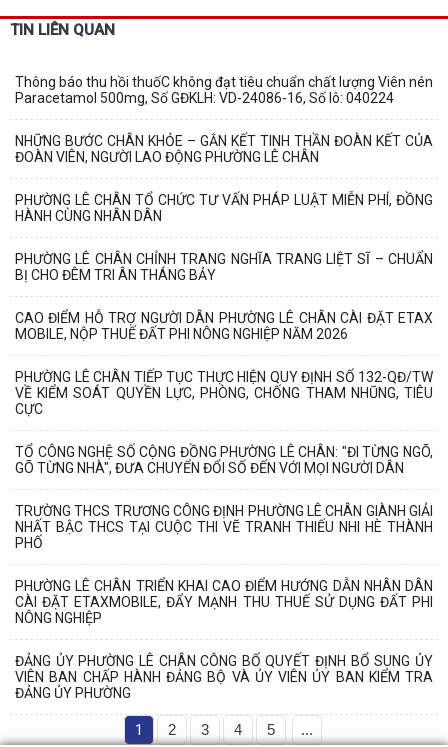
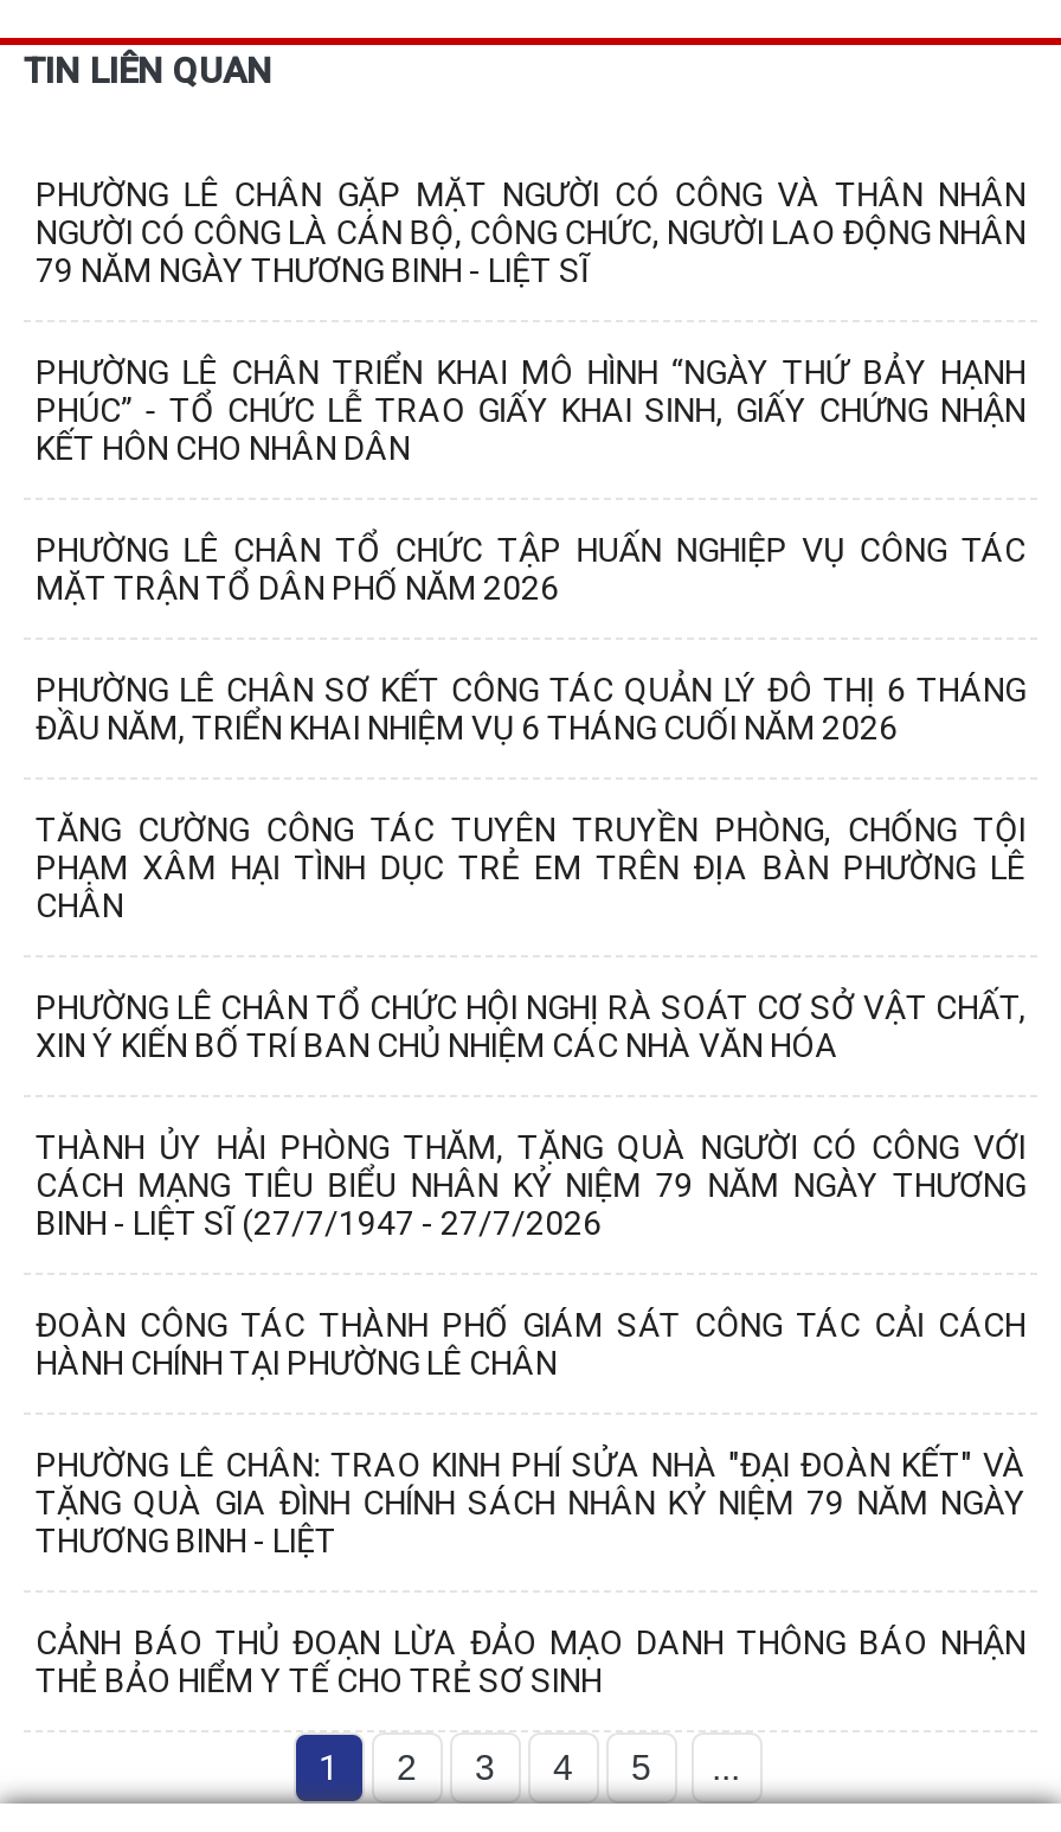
- Thông báo thu hồi thuốC không đạt tiêu chuẩn chất lượng Viên nén
- Paracetamol 500mg, Số GĐKLH: VD-24086-16, Số lô: 040224
+ PHƯỜNG LÊ CHÂN GẶP MẶT NGƯỜI CÓ CÔNG VÀ THÂN NHÂN
+ NGƯỜI CÓ CÔNG LÀ CÁN BỘ, CÔNG CHỨC, NGƯỜI LAO ĐỘNG NHÂN
+ 79 NĂM NGÀY THƯƠNG BINH - LIỆT SĨ

- NHỮNG BƯỚC CHÂN KHỎE – GẮN KẾT TINH THẦN ĐOÀN KẾT CỦA
- ĐOÀN VIÊN, NGƯỜI LAO ĐỘNG PHƯỜNG LÊ CHÂN
+ PHƯỜNG LÊ CHÂN TRIỂN KHAI MÔ HÌNH “NGÀY THỨ BẢY HẠNH
+ PHÚC” - TỔ CHỨC LỄ TRAO GIẤY KHAI SINH, GIẤY CHỨNG NHẬN
+ KẾT HÔN CHO NHÂN DÂN

- PHƯỜNG LÊ CHÂN TỔ CHỨC TƯ VẤN PHÁP LUẬT MIỄN PHÍ, ĐỒNG
- HÀNH CÙNG NHÂN DÂN
+ PHƯỜNG LÊ CHÂN TỔ CHỨC TẬP HUẤN NGHIỆP VỤ CÔNG TÁC
+ MẶT TRẬN TỔ DÂN PHỐ NĂM 2026

- PHƯỜNG LÊ CHÂN CHỈNH TRANG NGHĨA TRANG LIỆT SĨ – CHUẨN
- BỊ CHO ĐÊM TRI ÂN THÁNG BẢY
+ PHƯỜNG LÊ CHÂN SƠ KẾT CÔNG TÁC QUẢN LÝ ĐÔ THỊ 6 THÁNG
+ ĐẦU NĂM, TRIỂN KHAI NHIỆM VỤ 6 THÁNG CUỐI NĂM 2026

- CAO ĐIỂM HỖ TRỢ NGƯỜI DÂN PHƯỜNG LÊ CHÂN CÀI ĐẶT ETAX
- MOBILE, NỘP THUẾ ĐẤT PHI NÔNG NGHIỆP NĂM 2026
+ TĂNG CƯỜNG CÔNG TÁC TUYÊN TRUYỀN PHÒNG, CHỐNG TỘI
+ PHẠM XÂM HẠI TÌNH DỤC TRẺ EM TRÊN ĐỊA BÀN PHƯỜNG LÊ
+ CHÂN

- PHƯỜNG LÊ CHÂN TIẾP TỤC THỰC HIỆN QUY ĐỊNH SỐ 132-QĐ/TW
- VỀ KIỂM SOÁT QUYỀN LỰC, PHÒNG, CHỐNG THAM NHŨNG, TIÊU
- CỰC
+ PHƯỜNG LÊ CHÂN TỔ CHỨC HỘI NGHỊ RÀ SOÁT CƠ SỞ VẬT CHẤT,
+ XIN Ý KIẾN BỐ TRÍ BAN CHỦ NHIỆM CÁC NHÀ VĂN HÓA

- TỔ CÔNG NGHỆ SỐ CỘNG ĐỒNG PHƯỜNG LÊ CHÂN: "ĐI TỪNG NGÕ,
- GÕ TỪNG NHÀ", ĐƯA CHUYỂN ĐỔI SỐ ĐẾN VỚI MỌI NGƯỜI DÂN
+ THÀNH ỦY HẢI PHÒNG THĂM, TẶNG QUÀ NGƯỜI CÓ CÔNG VỚI
+ CÁCH MẠNG TIÊU BIỂU NHÂN KỶ NIỆM 79 NĂM NGÀY THƯƠNG
+ BINH - LIỆT SĨ (27/7/1947 - 27/7/2026

- TRƯỜNG THCS TRƯƠNG CÔNG ĐỊNH PHƯỜNG LÊ CHÂN GIÀNH GIẢI
- NHẤT BẬC THCS TẠI CUỘC THI VẼ TRANH THIẾU NHI HÈ THÀNH
- PHỐ
+ ĐOÀN CÔNG TÁC THÀNH PHỐ GIÁM SÁT CÔNG TÁC CẢI CÁCH
+ HÀNH CHÍNH TẠI PHƯỜNG LÊ CHÂN

- PHƯỜNG LÊ CHÂN TRIỂN KHAI CAO ĐIỂM HƯỚNG DẪN NHÂN DÂN
- CÀI ĐẶT ETAXMOBILE, ĐẨY MẠNH THU THUẾ SỬ DỤNG ĐẤT PHI
- NÔNG NGHIỆP
+ PHƯỜNG LÊ CHÂN: TRAO KINH PHÍ SỬA NHÀ "ĐẠI ĐOÀN KẾT" VÀ
+ TẶNG QUÀ GIA ĐÌNH CHÍNH SÁCH NHÂN KỶ NIỆM 79 NĂM NGÀY
+ THƯƠNG BINH - LIỆT

- ĐẢNG ỦY PHƯỜNG LÊ CHÂN CÔNG BỐ QUYẾT ĐỊNH BỔ SUNG ỦY
- VIÊN BAN CHẤP HÀNH ĐẢNG BỘ VÀ ỦY VIÊN ỦY BAN KIỂM TRA
- ĐẢNG ỦY PHƯỜNG
+ CẢNH BÁO THỦ ĐOẠN LỪA ĐẢO MẠO DANH THÔNG BÁO NHẬN
+ THẺ BẢO HIỂM Y TẾ CHO TRẺ SƠ SINH
